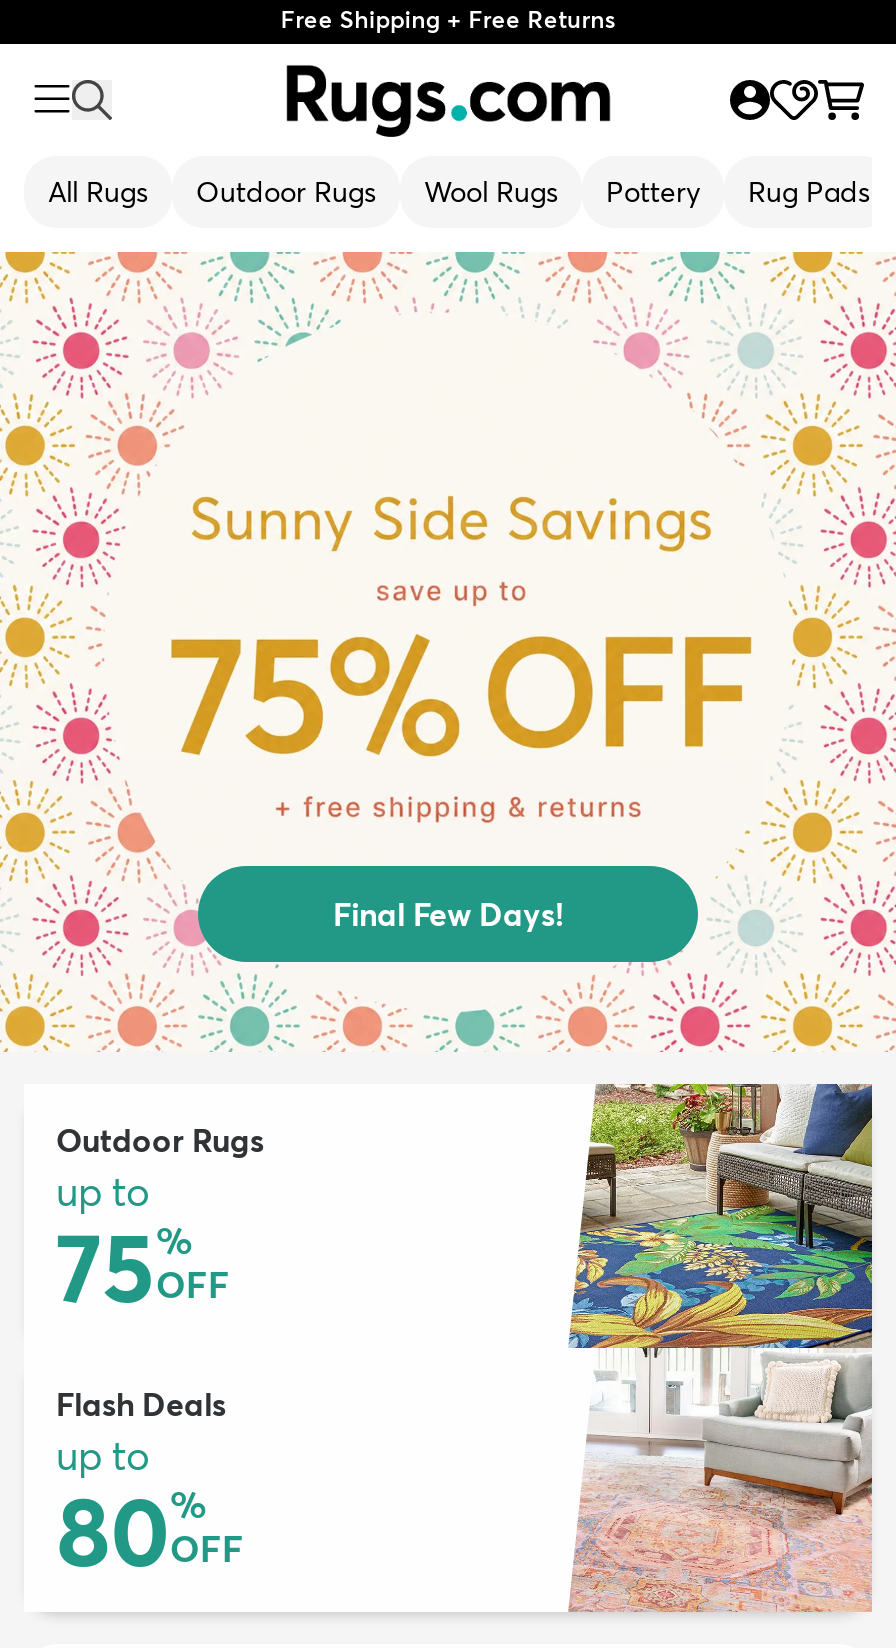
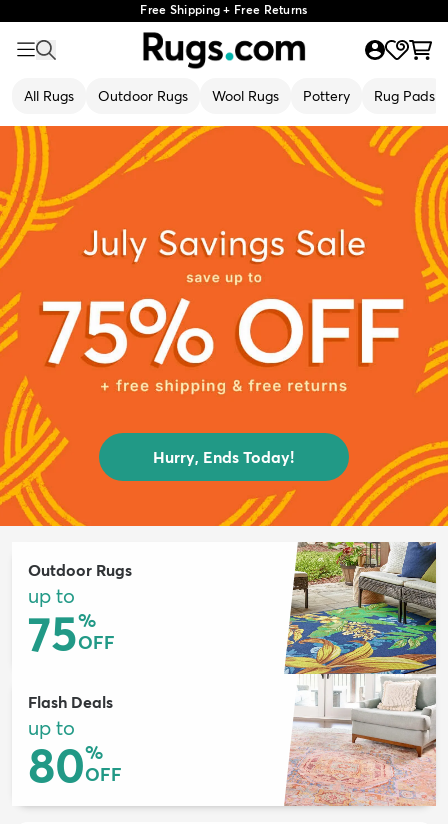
- [image]
- Final Few Days!
+ [image]
+ Hurry, Ends Today!
